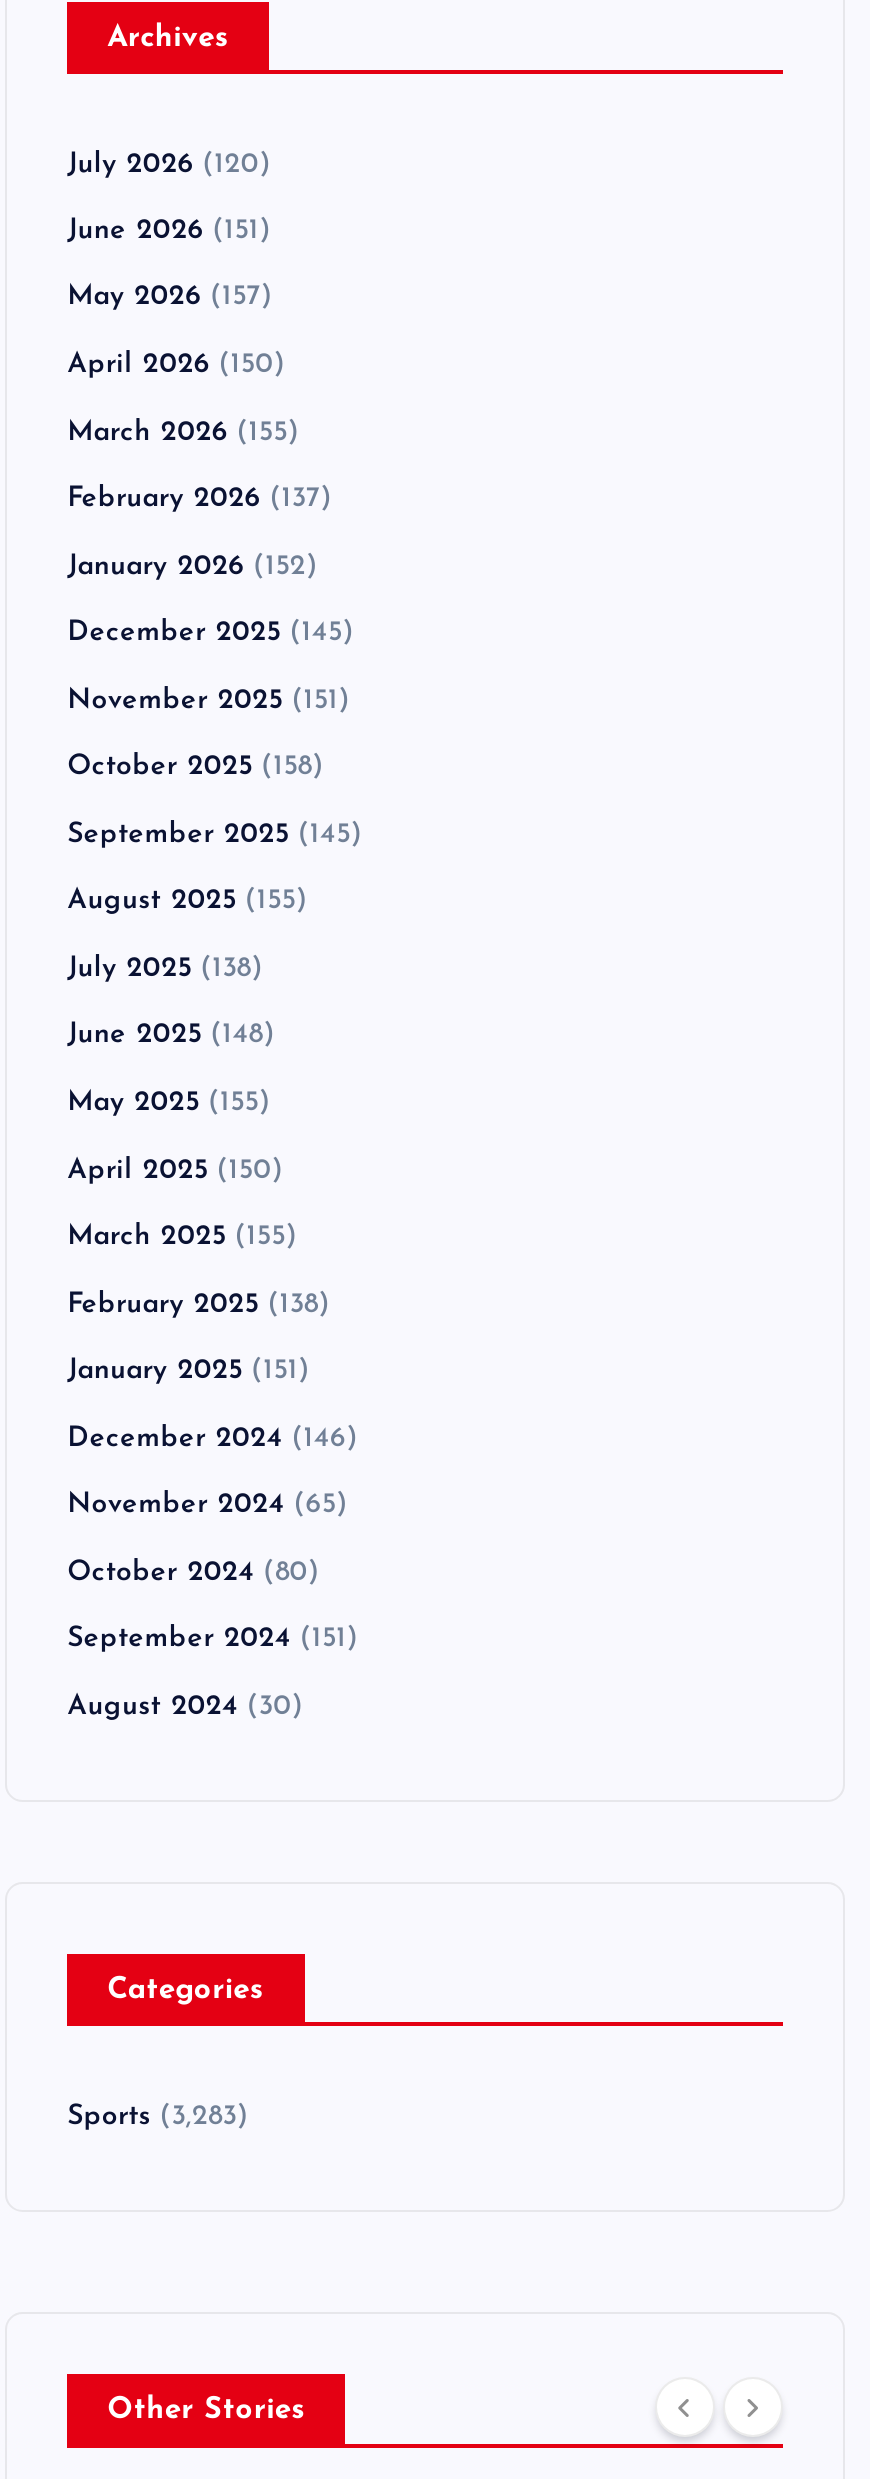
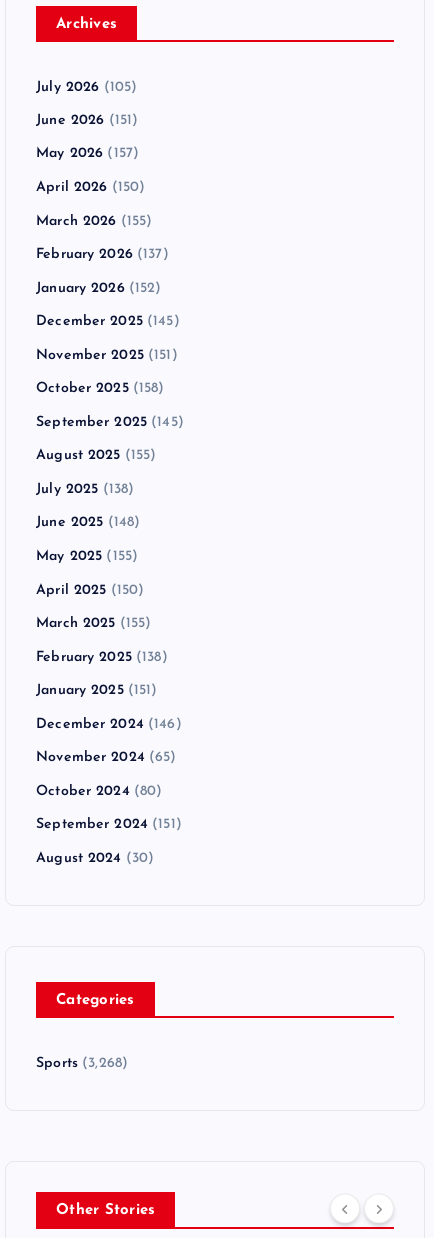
- July 2026 (120)
+ July 2026 (105)

- Sports (3,283)
+ Sports (3,268)
